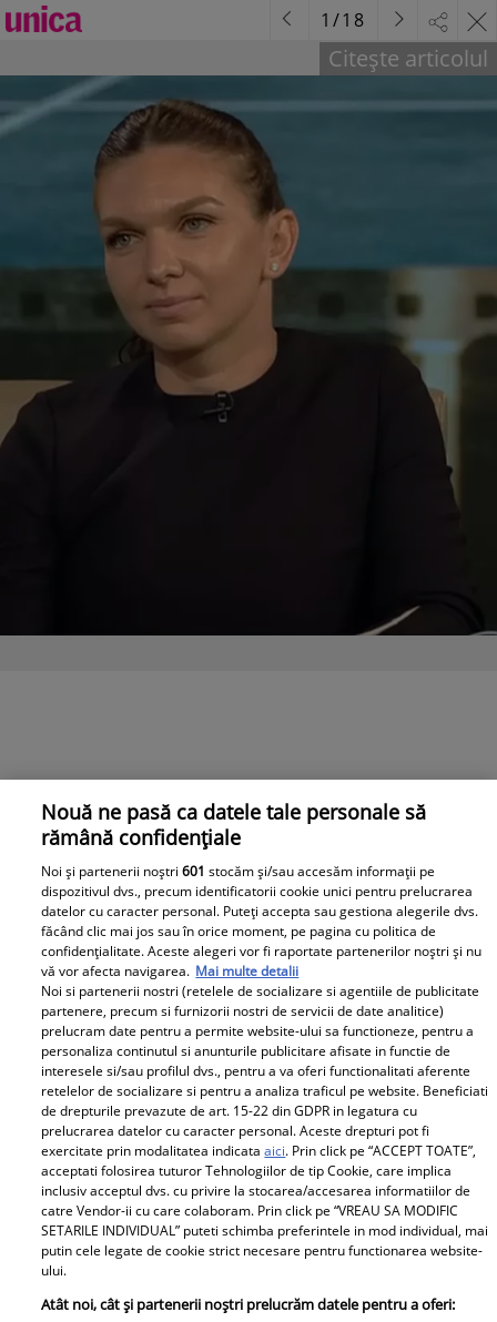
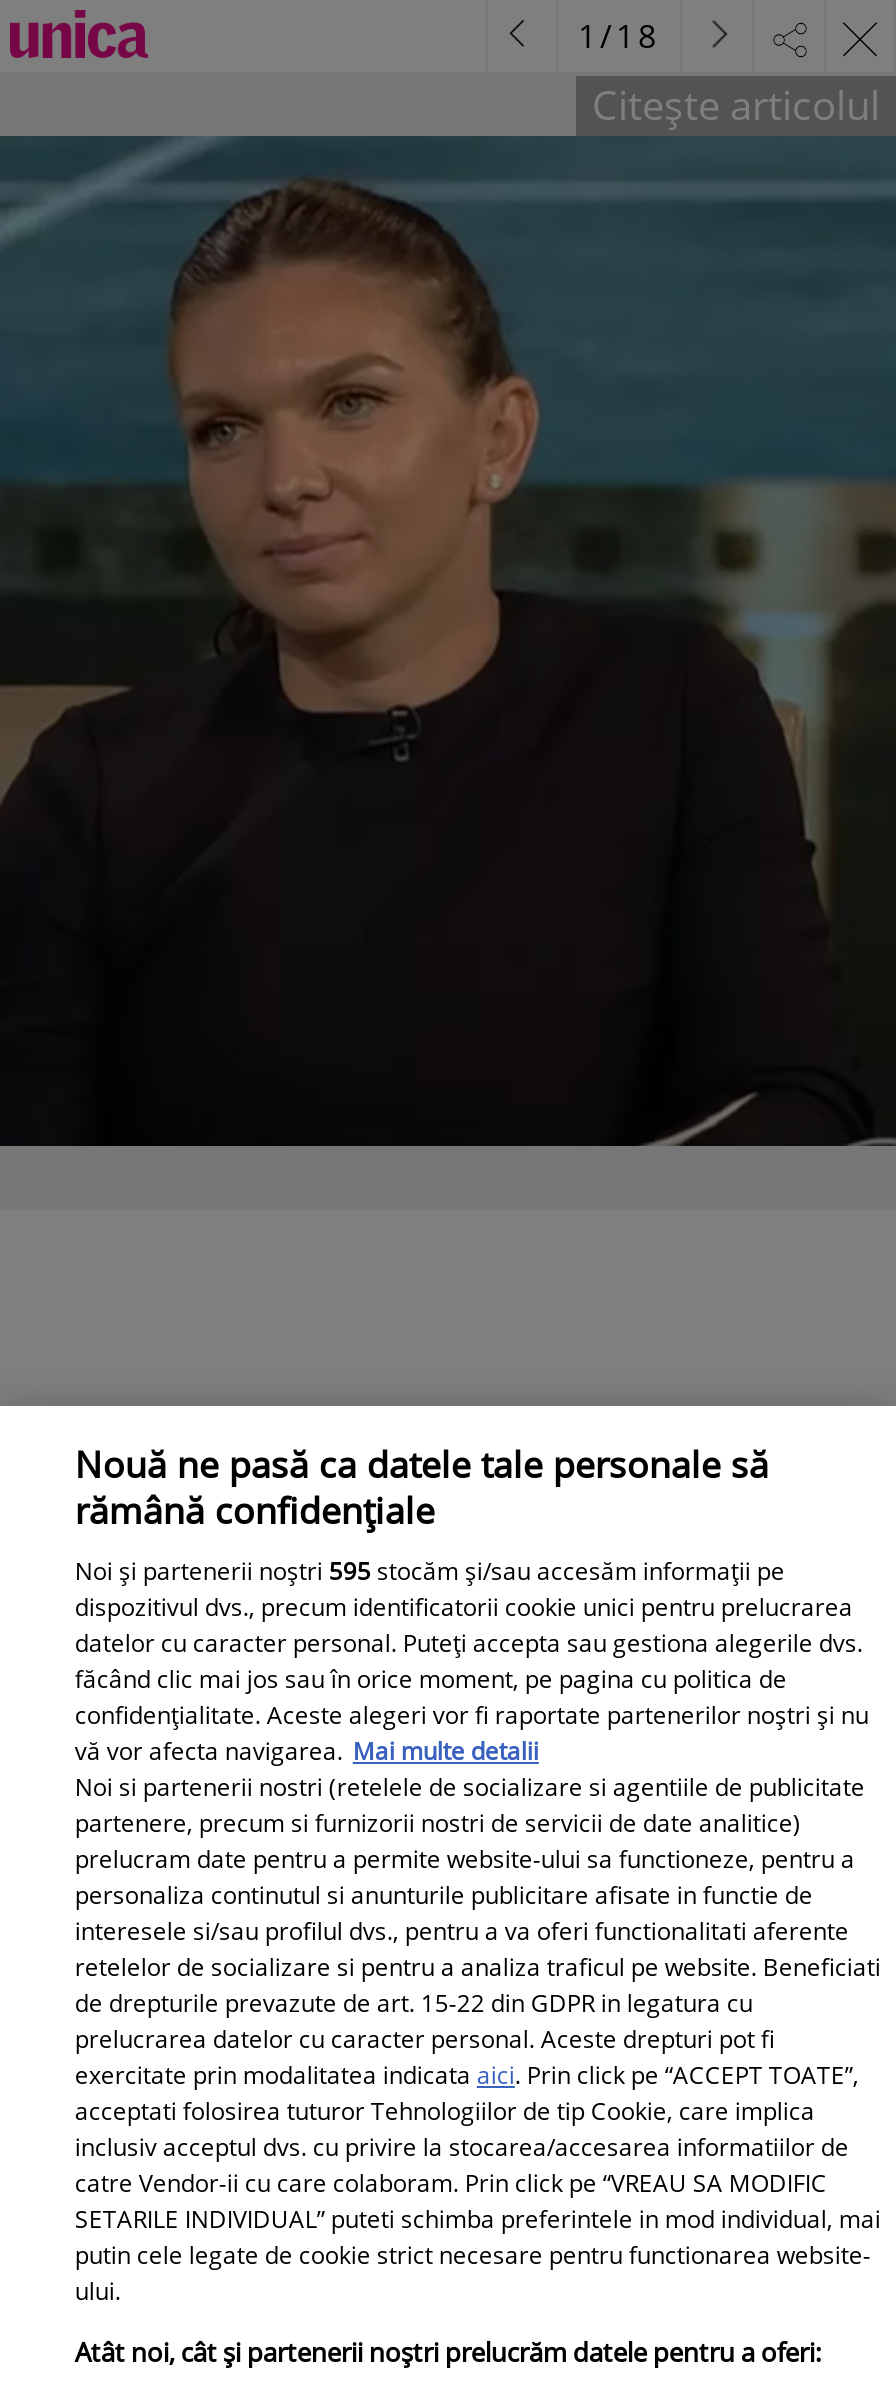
- Noi și partenerii noștri 601 stocăm și/sau accesăm informații pe
+ Noi și partenerii noștri 595 stocăm și/sau accesăm informații pe
